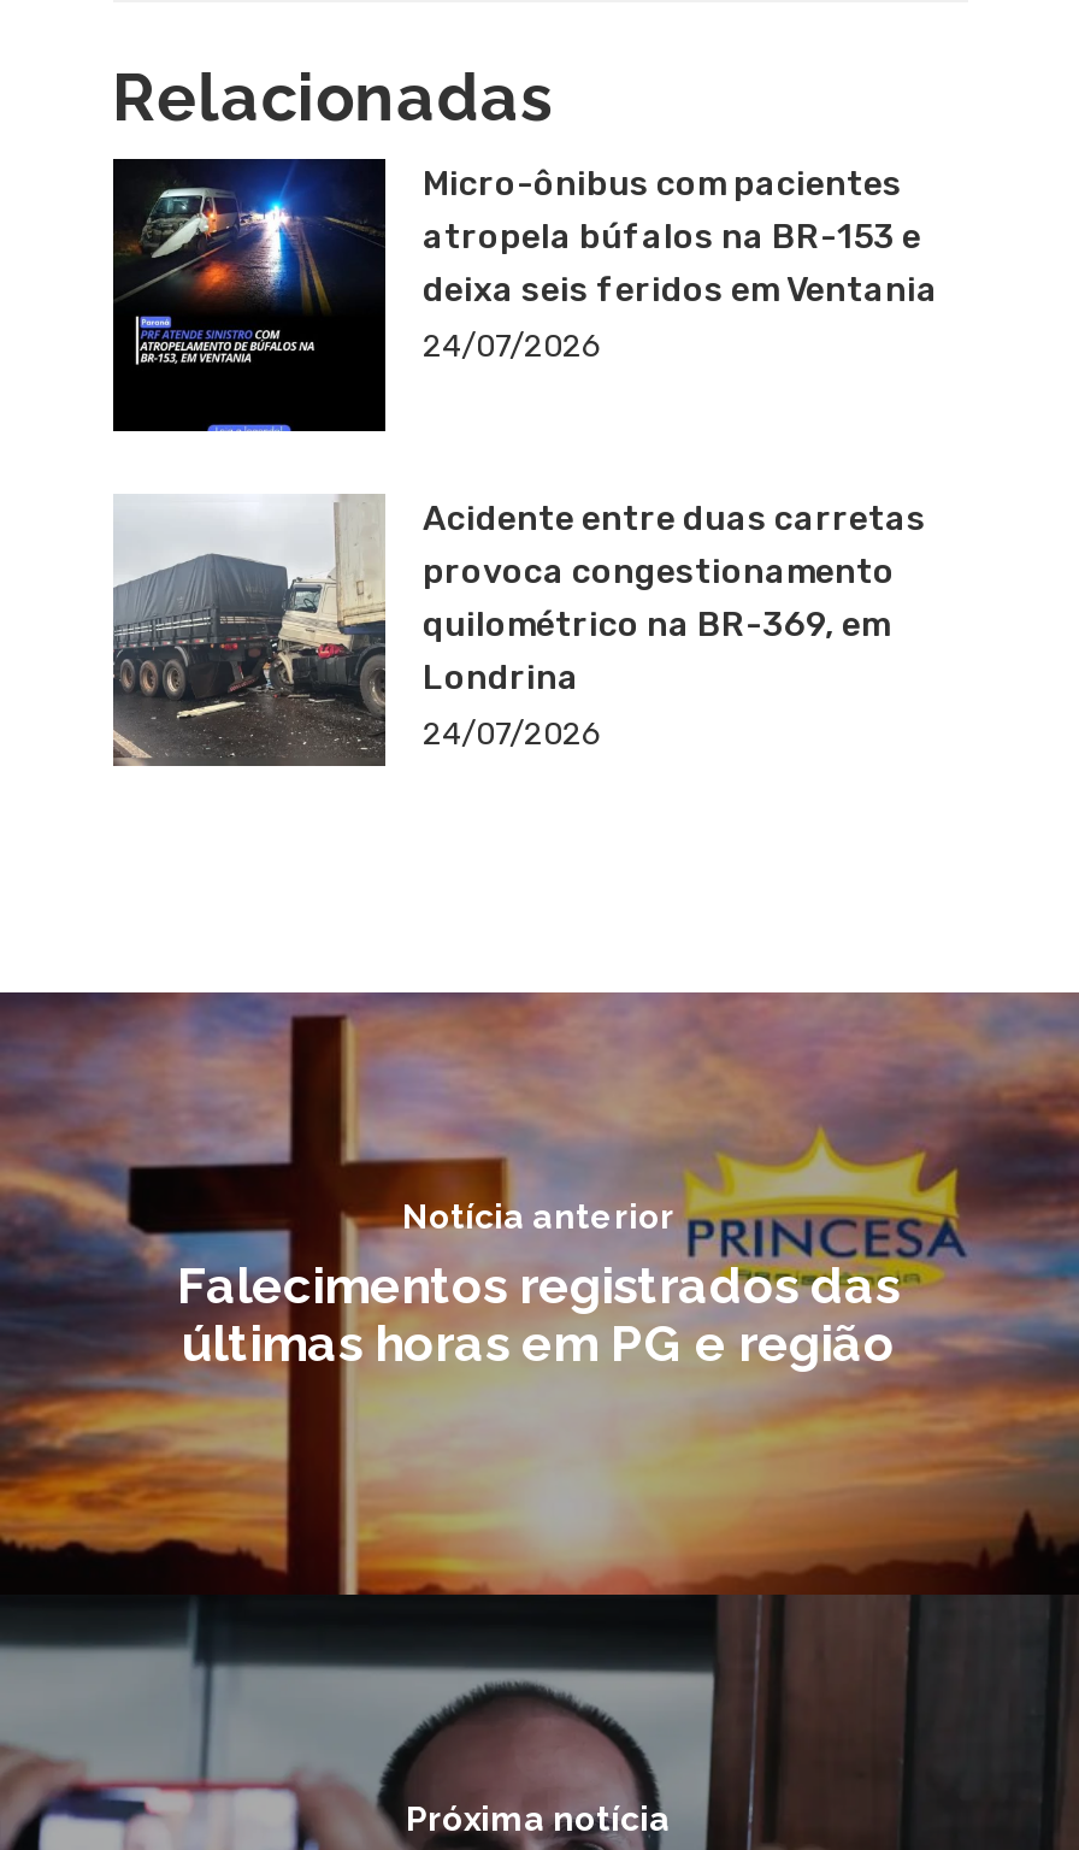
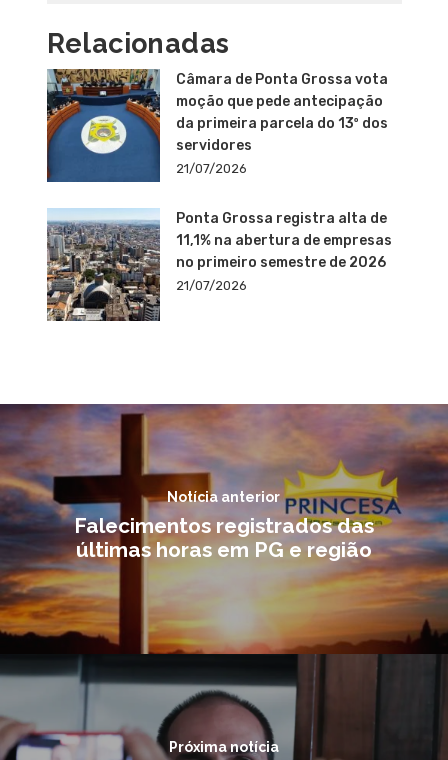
- [image]
- Micro-ônibus com pacientes
- atropela búfalos na BR-153 e
- deixa seis feridos em Ventania
- 24/07/2026
+ [image]
+ Câmara de Ponta Grossa vota
+ moção que pede antecipação
+ da primeira parcela do 13º dos
+ servidores
+ 21/07/2026

- [image]
- Acidente entre duas carretas
- provoca congestionamento
- quilométrico na BR-369, em
- Londrina
- 24/07/2026
+ [image]
+ Ponta Grossa registra alta de
+ 11,1% na abertura de empresas
+ no primeiro semestre de 2026
+ 21/07/2026
